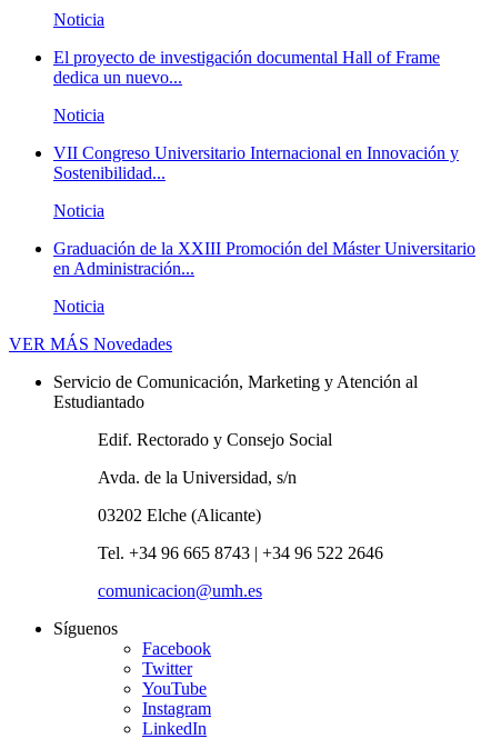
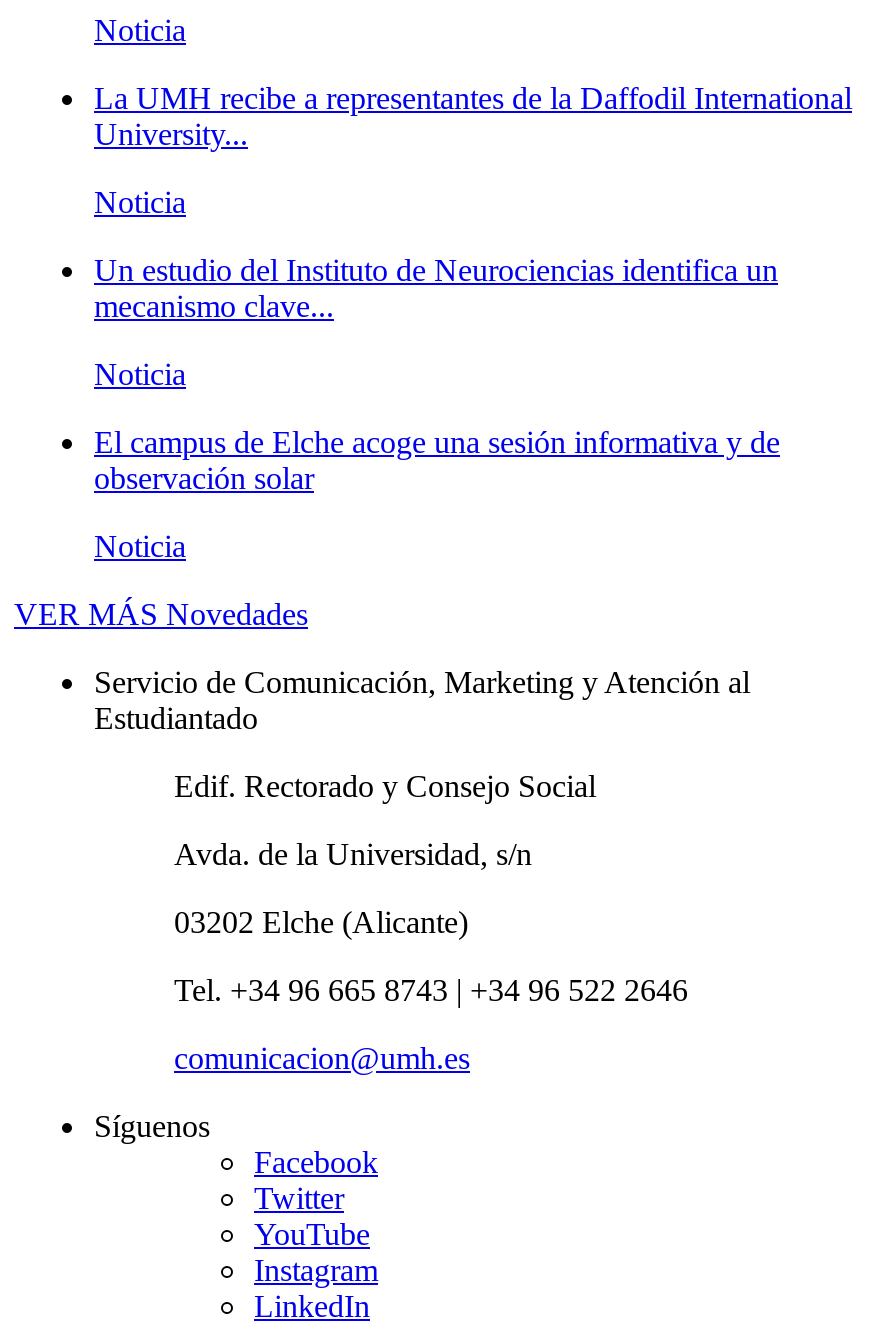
- El proyecto de investigación documental Hall of Frame
- dedica un nuevo...
+ La UMH recibe a representantes de la Daffodil International
+ University...

- VII Congreso Universitario Internacional en Innovación y
- Sostenibilidad...
+ Un estudio del Instituto de Neurociencias identifica un
+ mecanismo clave...

- Graduación de la XXIII Promoción del Máster Universitario
- en Administración...
+ El campus de Elche acoge una sesión informativa y de
+ observación solar
